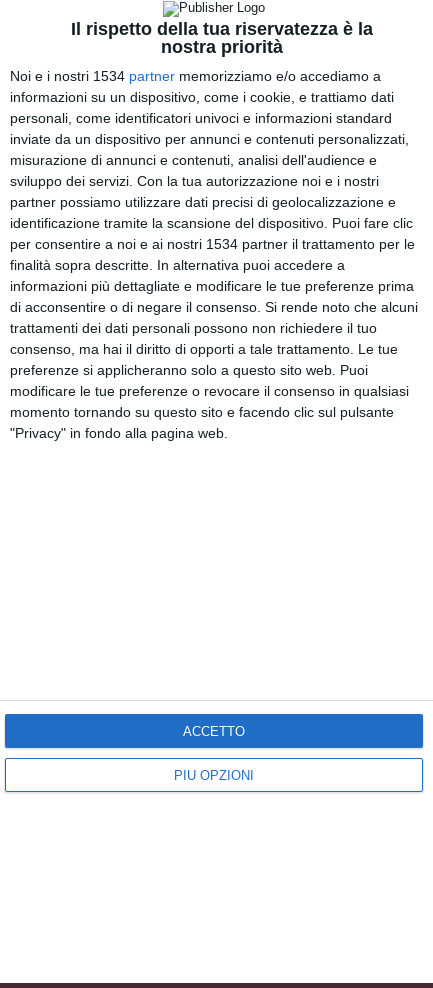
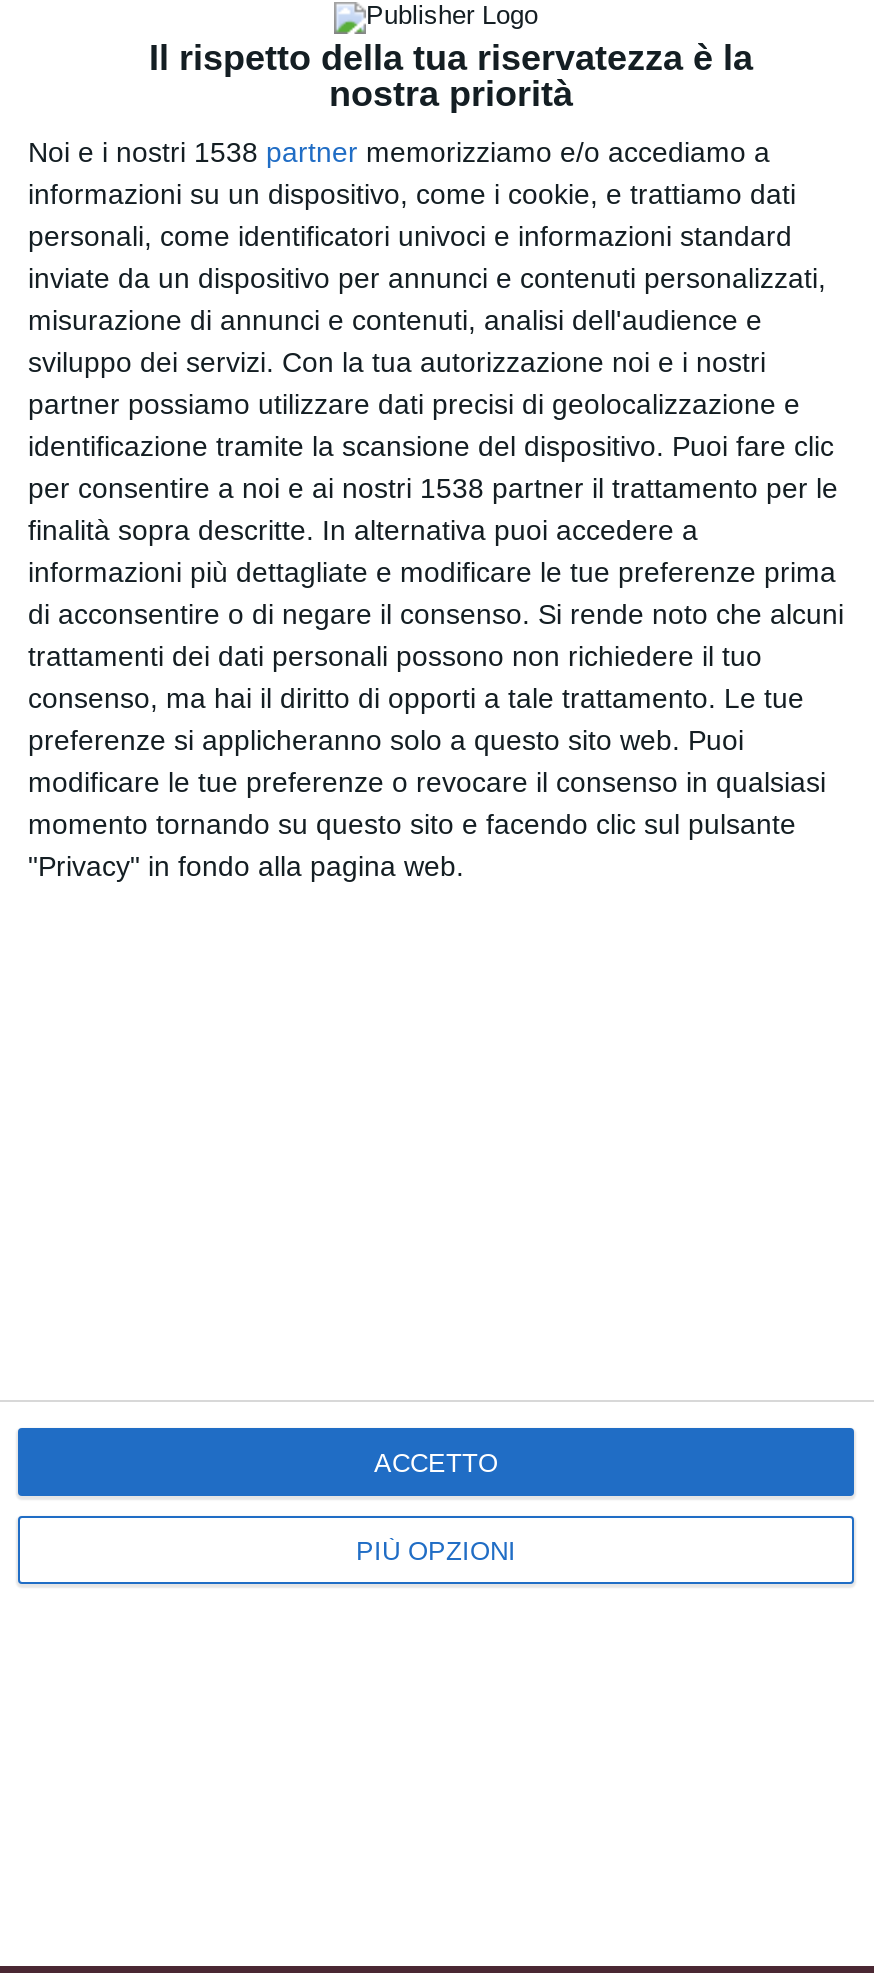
- Noi e i nostri 1534 partner memorizziamo e/o accediamo a
+ Noi e i nostri 1538 partner memorizziamo e/o accediamo a

- per consentire a noi e ai nostri 1534 partner il trattamento per le
+ per consentire a noi e ai nostri 1538 partner il trattamento per le
